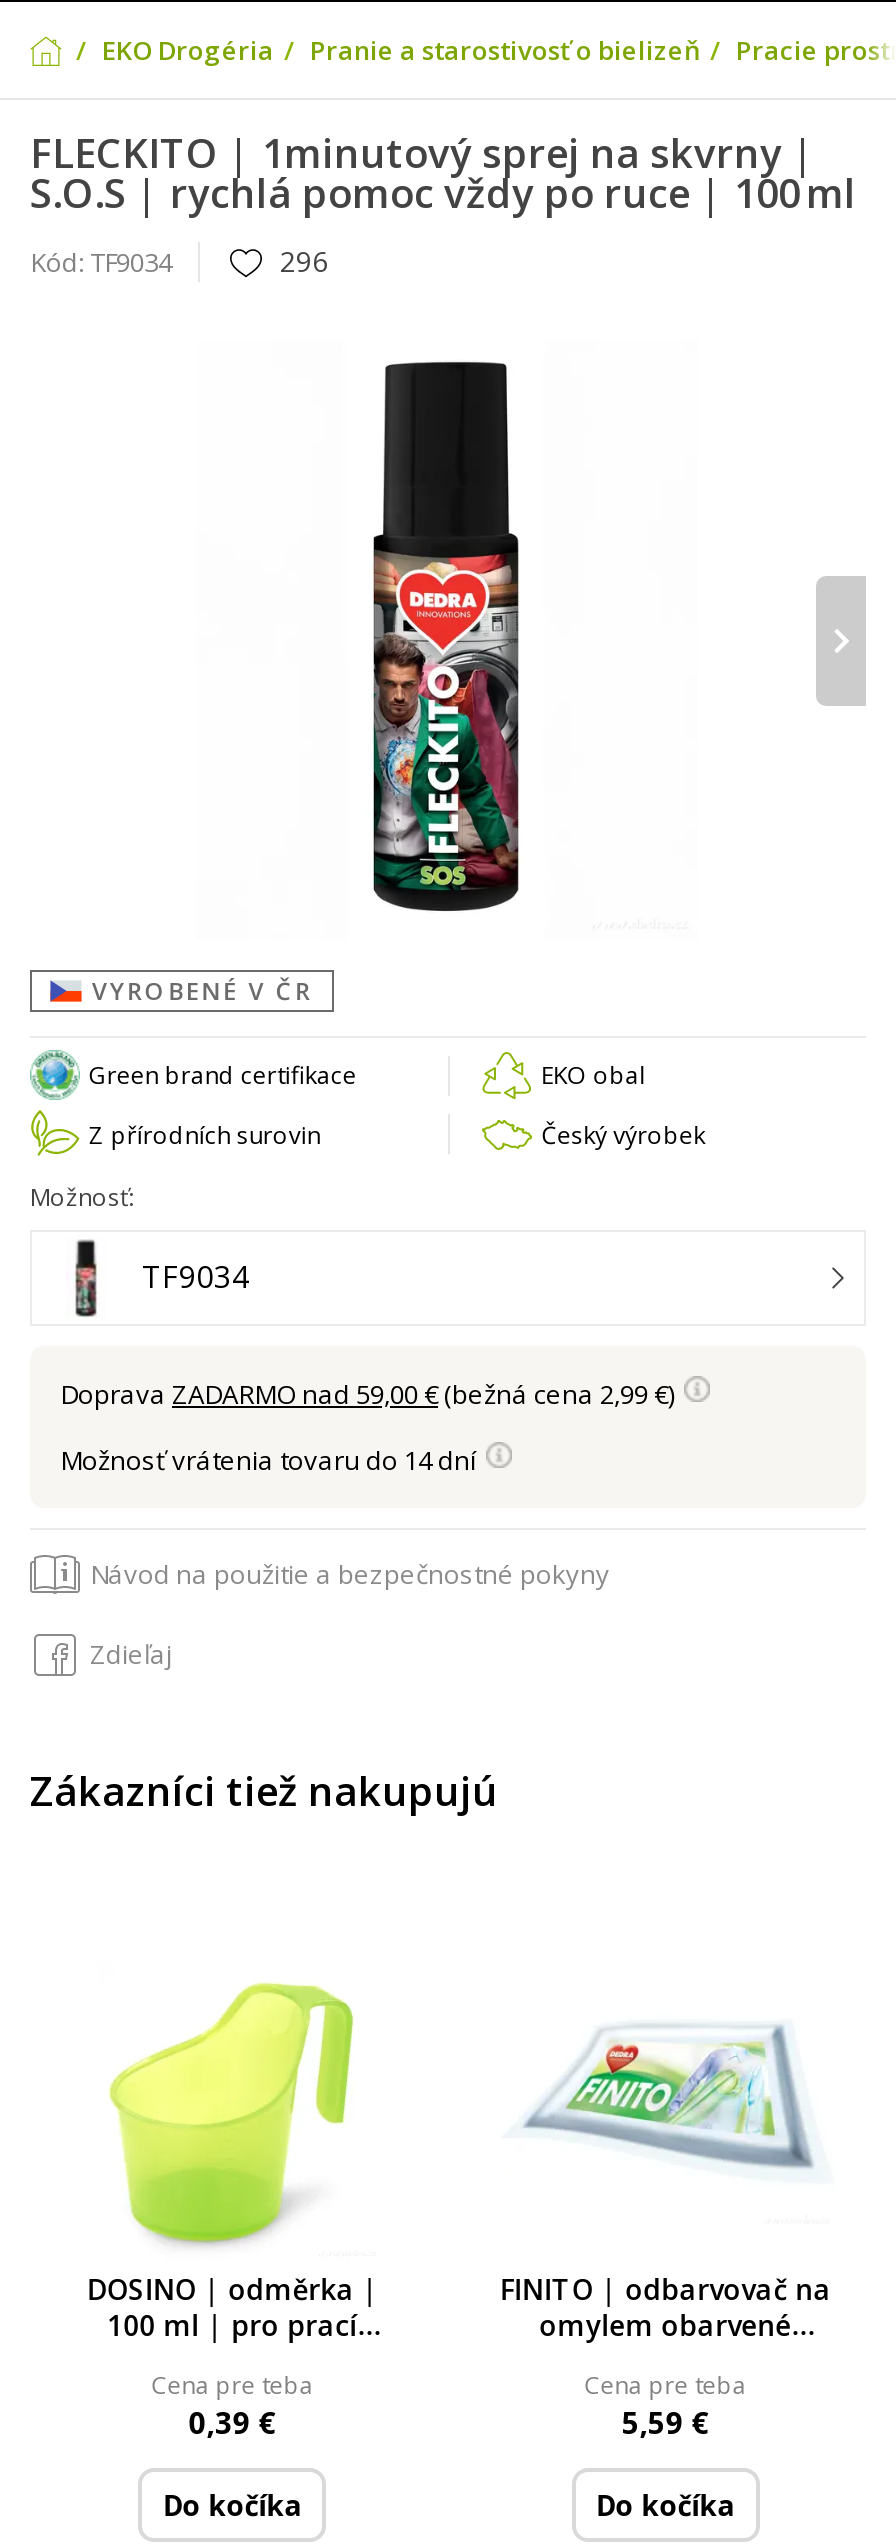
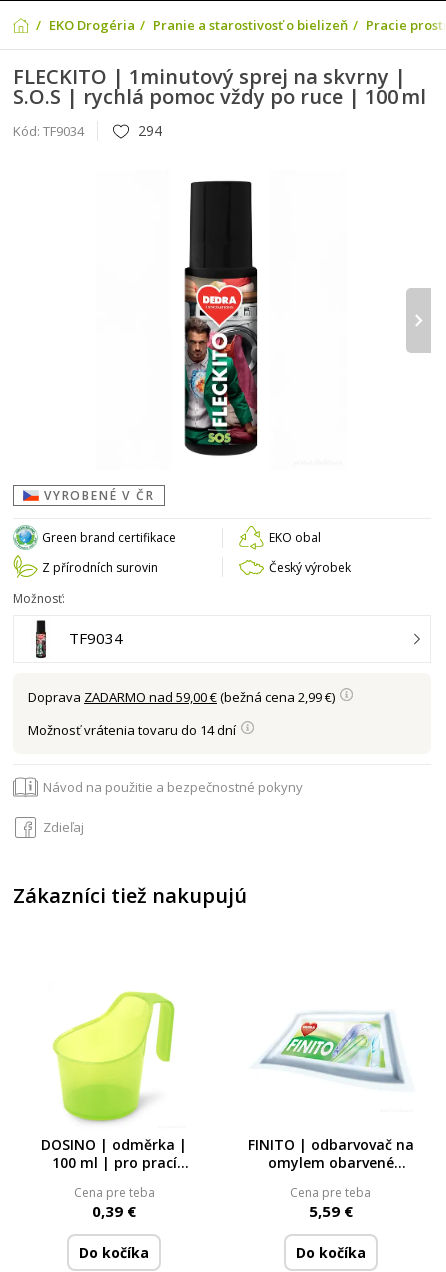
- 296
+ 294
